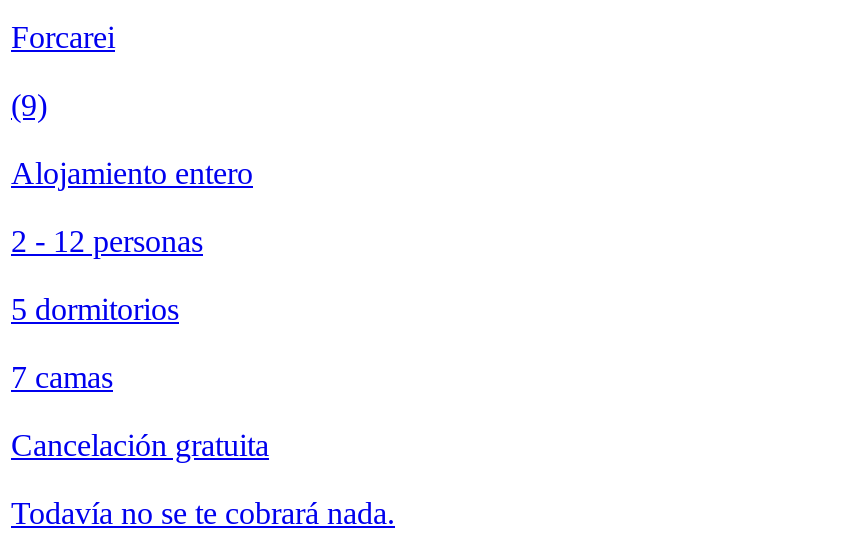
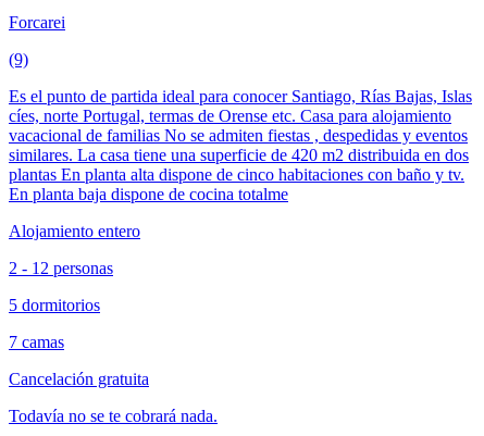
+ Es el punto de partida ideal para conocer Santiago, Rías Bajas, Islas
+ cíes, norte Portugal, termas de Orense etc. Casa para alojamiento
+ vacacional de familias No se admiten fiestas , despedidas y eventos
+ similares. La casa tiene una superficie de 420 m2 distribuida en dos
+ plantas En planta alta dispone de cinco habitaciones con baño y tv.
+ En planta baja dispone de cocina totalme
